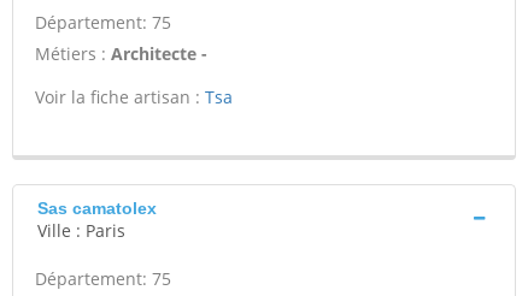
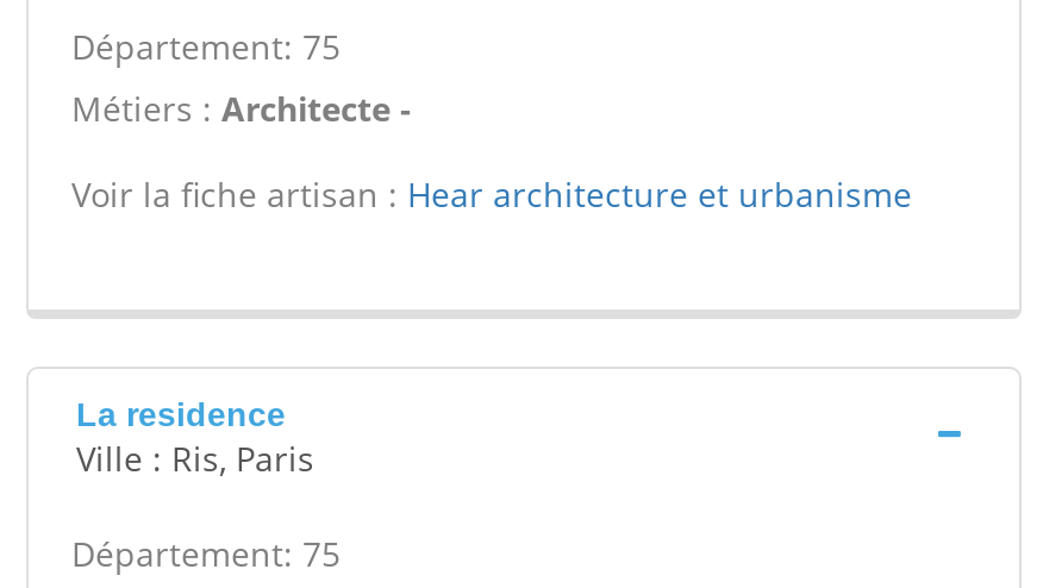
- Voir la fiche artisan : Tsa
+ Voir la fiche artisan : Hear architecture et urbanisme

- Sas camatolex
- Ville : Paris
+ La residence
+ Ville : Ris, Paris
